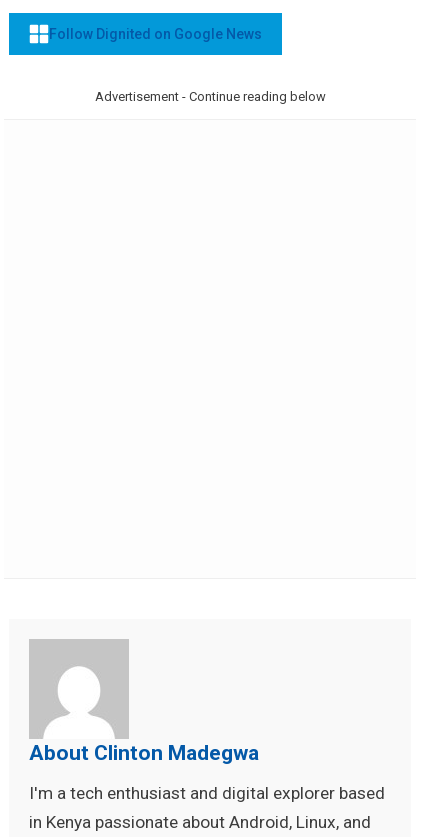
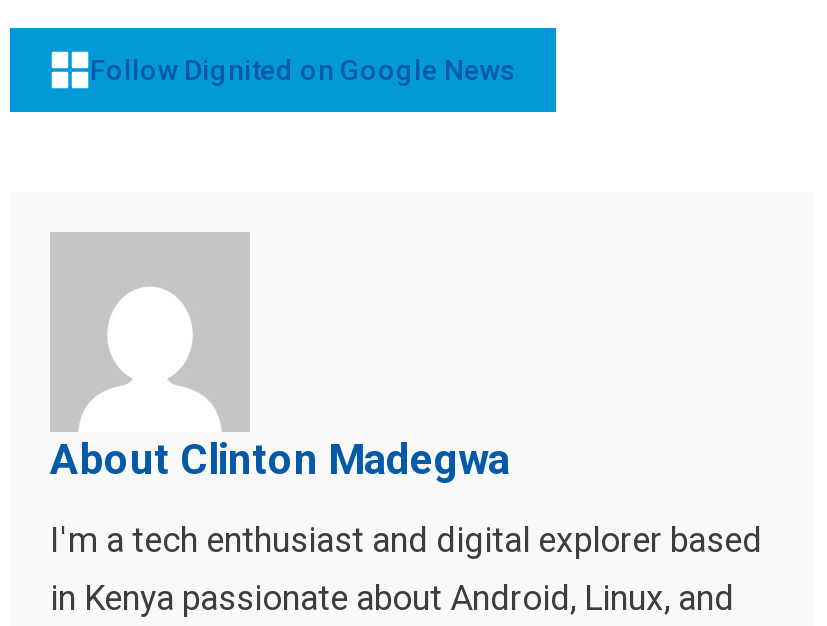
- Advertisement - Continue reading below
